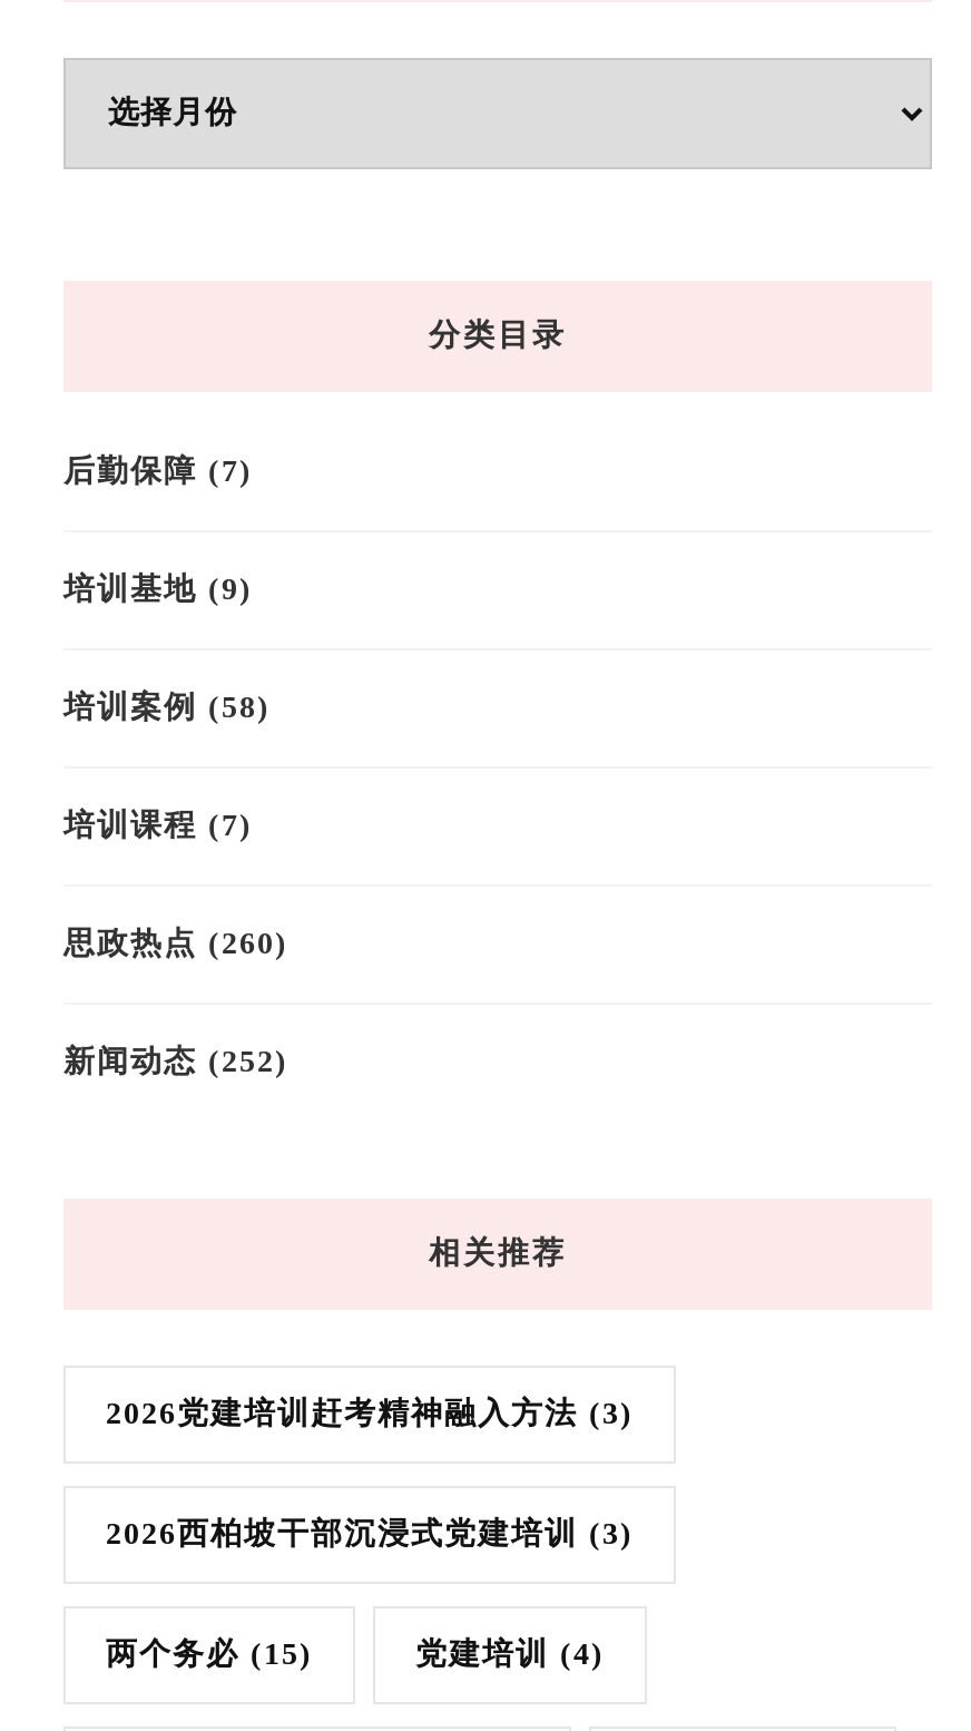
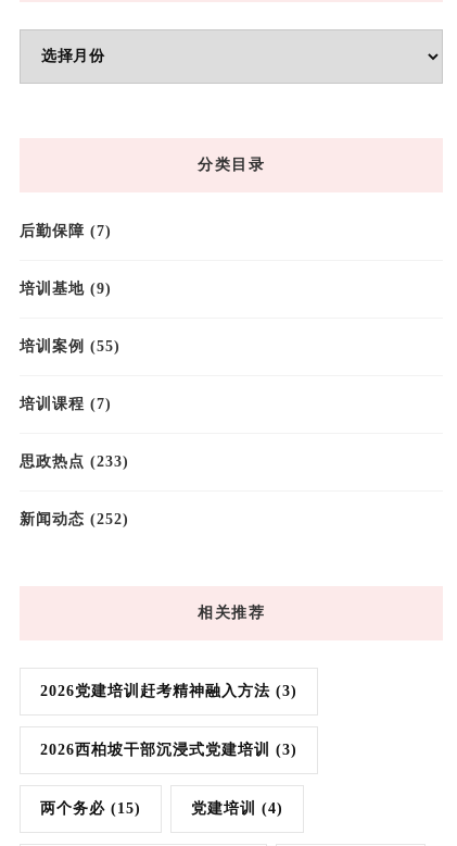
- 培训案例(58)
+ 培训案例(55)

- 思政热点(260)
+ 思政热点(233)
